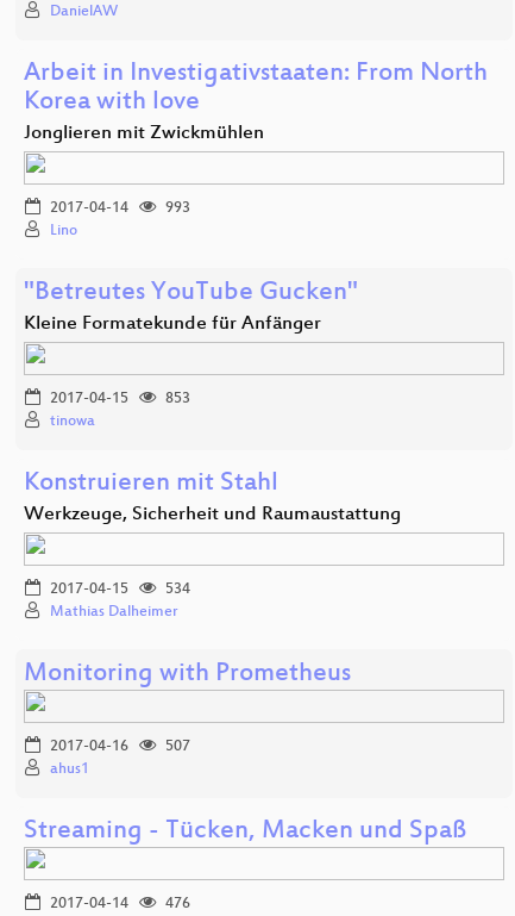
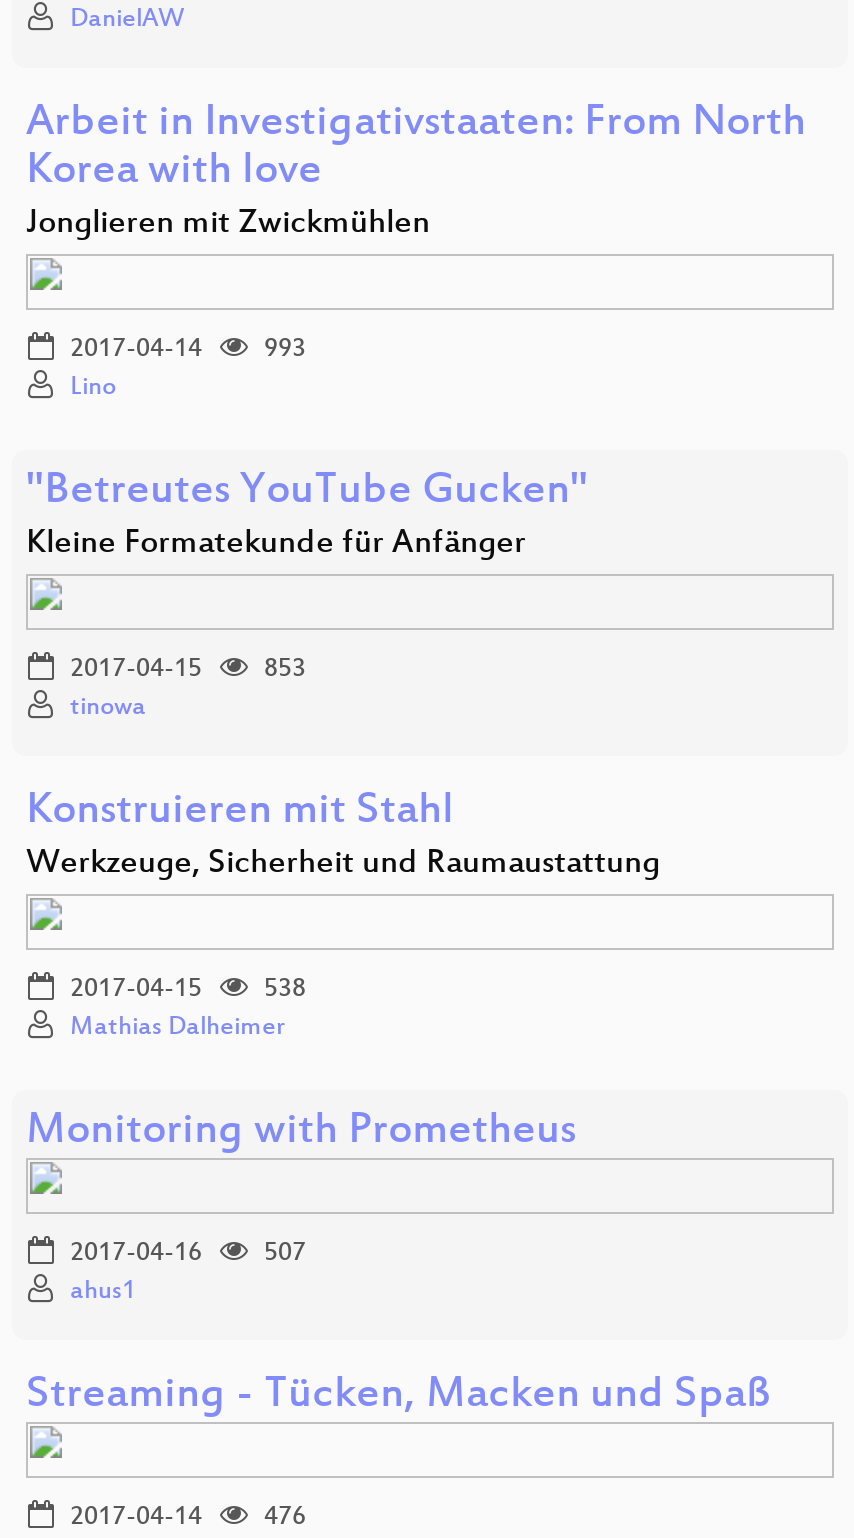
- 2017-04-15 534
+ 2017-04-15 538
